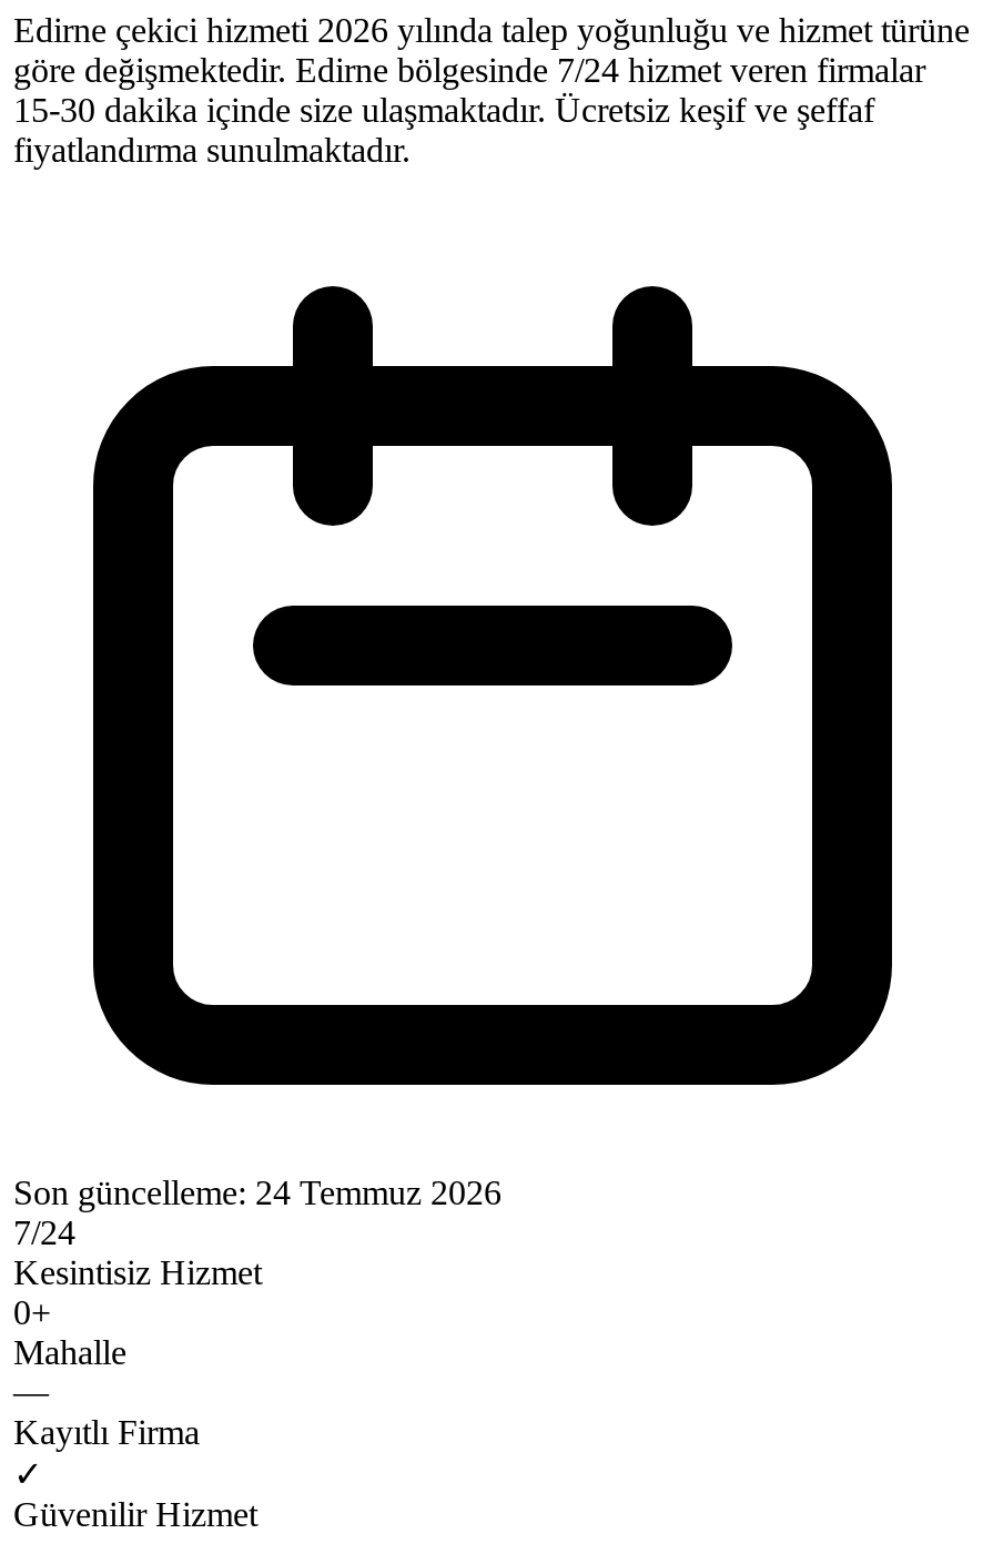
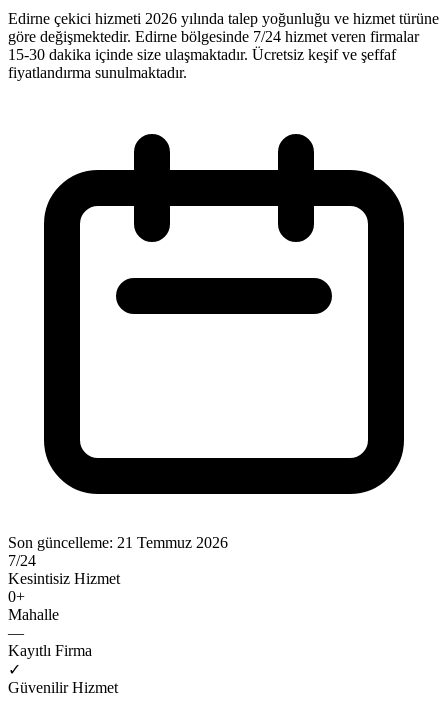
- Son güncelleme: 24 Temmuz 2026
+ Son güncelleme: 21 Temmuz 2026
